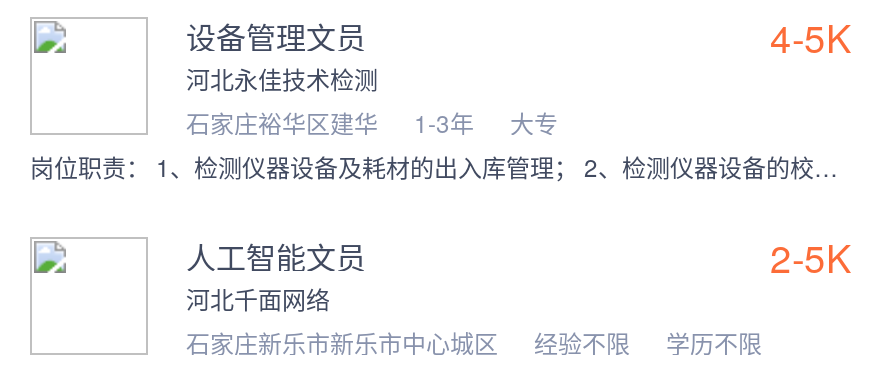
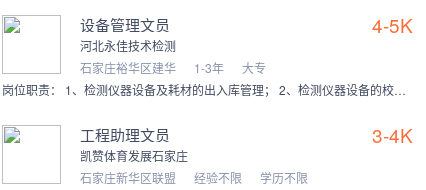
- 人工智能文员
- 2-5K
- 河北千面网络
- 石家庄新乐市新乐市中心城区
+ 工程助理文员
+ 3-4K
+ 凯赞体育发展石家庄
+ 石家庄新华区联盟
